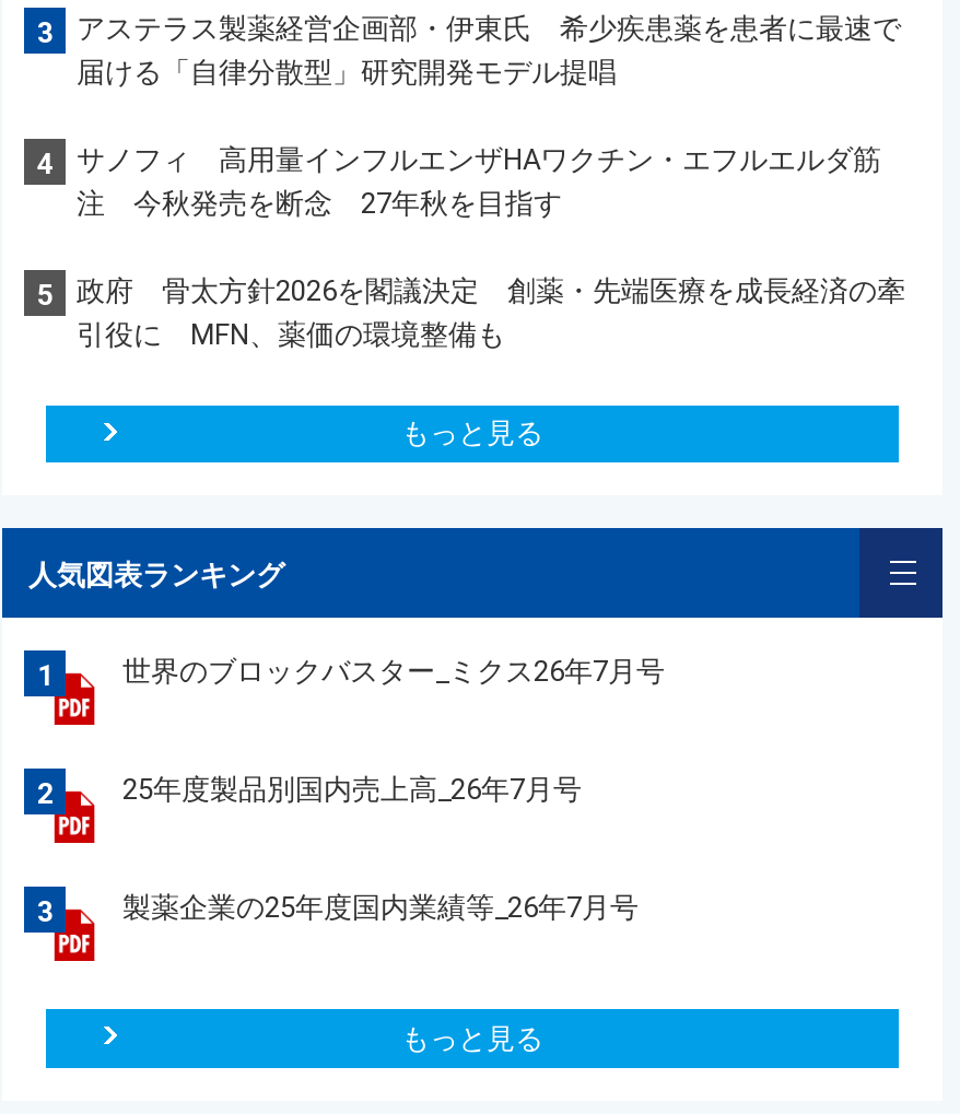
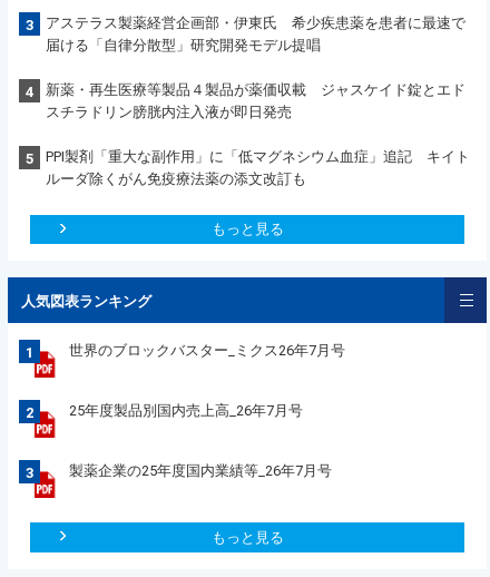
- サノフィ 高用量インフルエンザHAワクチン・エフルエルダ筋
- 注 今秋発売を断念 27年秋を目指す
+ 新薬・再生医療等製品４製品が薬価収載 ジャスケイド錠とエド
+ スチラドリン膀胱内注入液が即日発売

- 政府 骨太方針2026を閣議決定 創薬・先端医療を成長経済の牽
- 引役に MFN、薬価の環境整備も
+ PPI製剤「重大な副作用」に「低マグネシウム血症」追記 キイト
+ ルーダ除くがん免疫療法薬の添文改訂も
